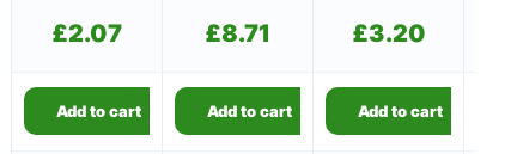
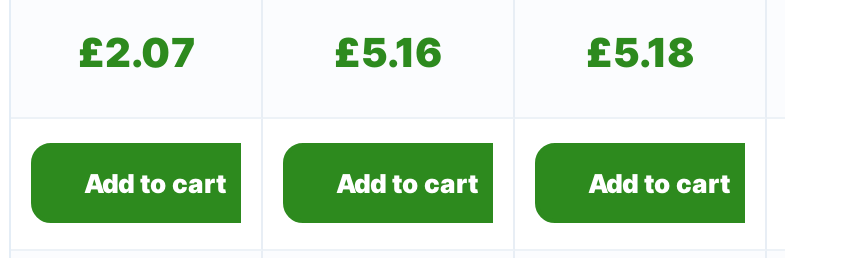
- £8.71
+ £5.16

- £3.20
+ £5.18
